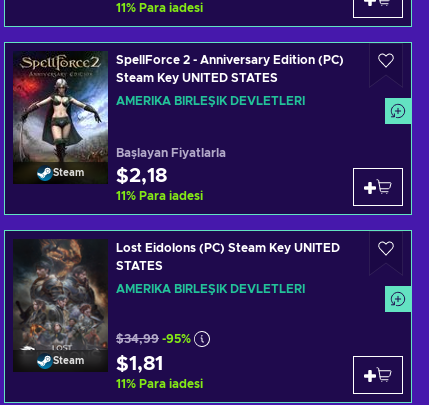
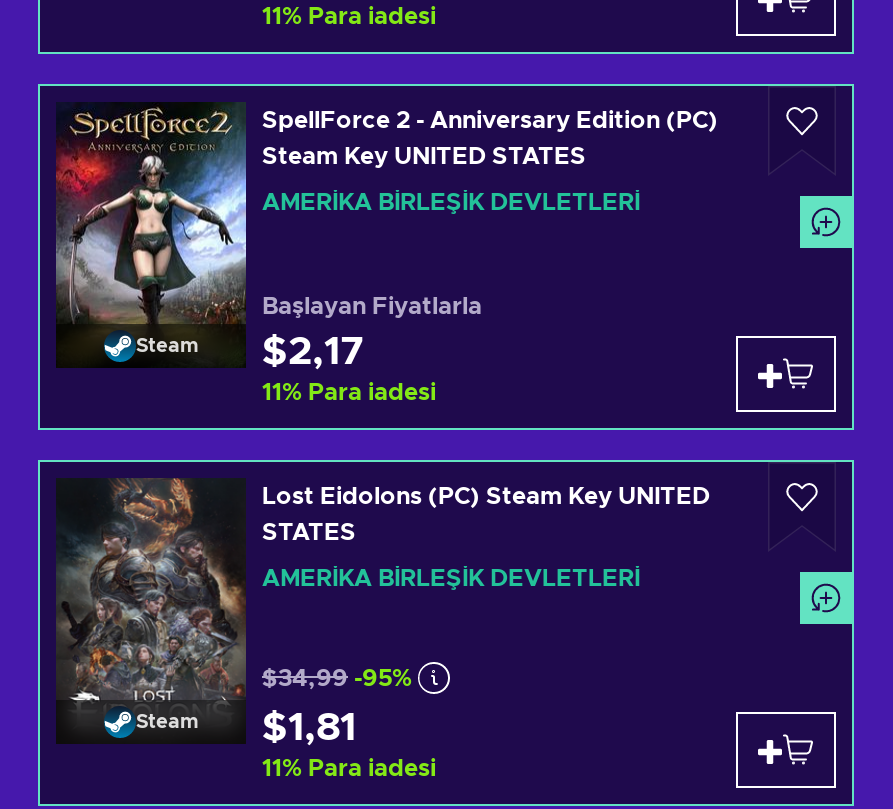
- $2,18
+ $2,17
